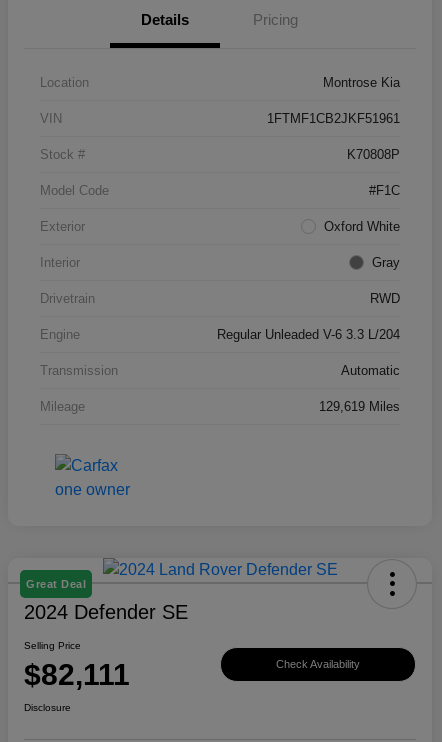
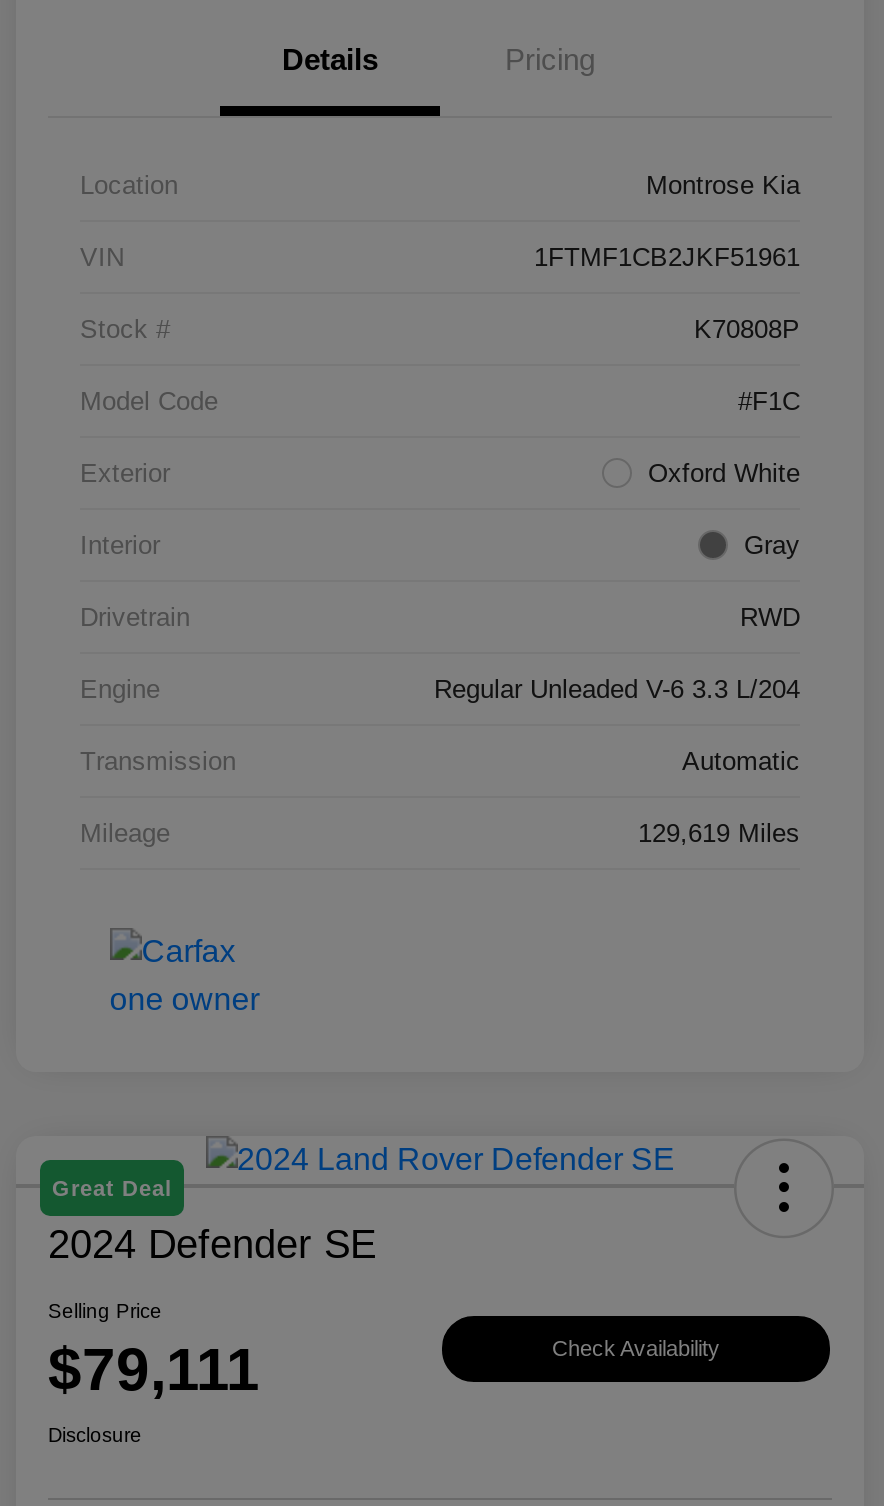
- $82,111
+ $79,111
